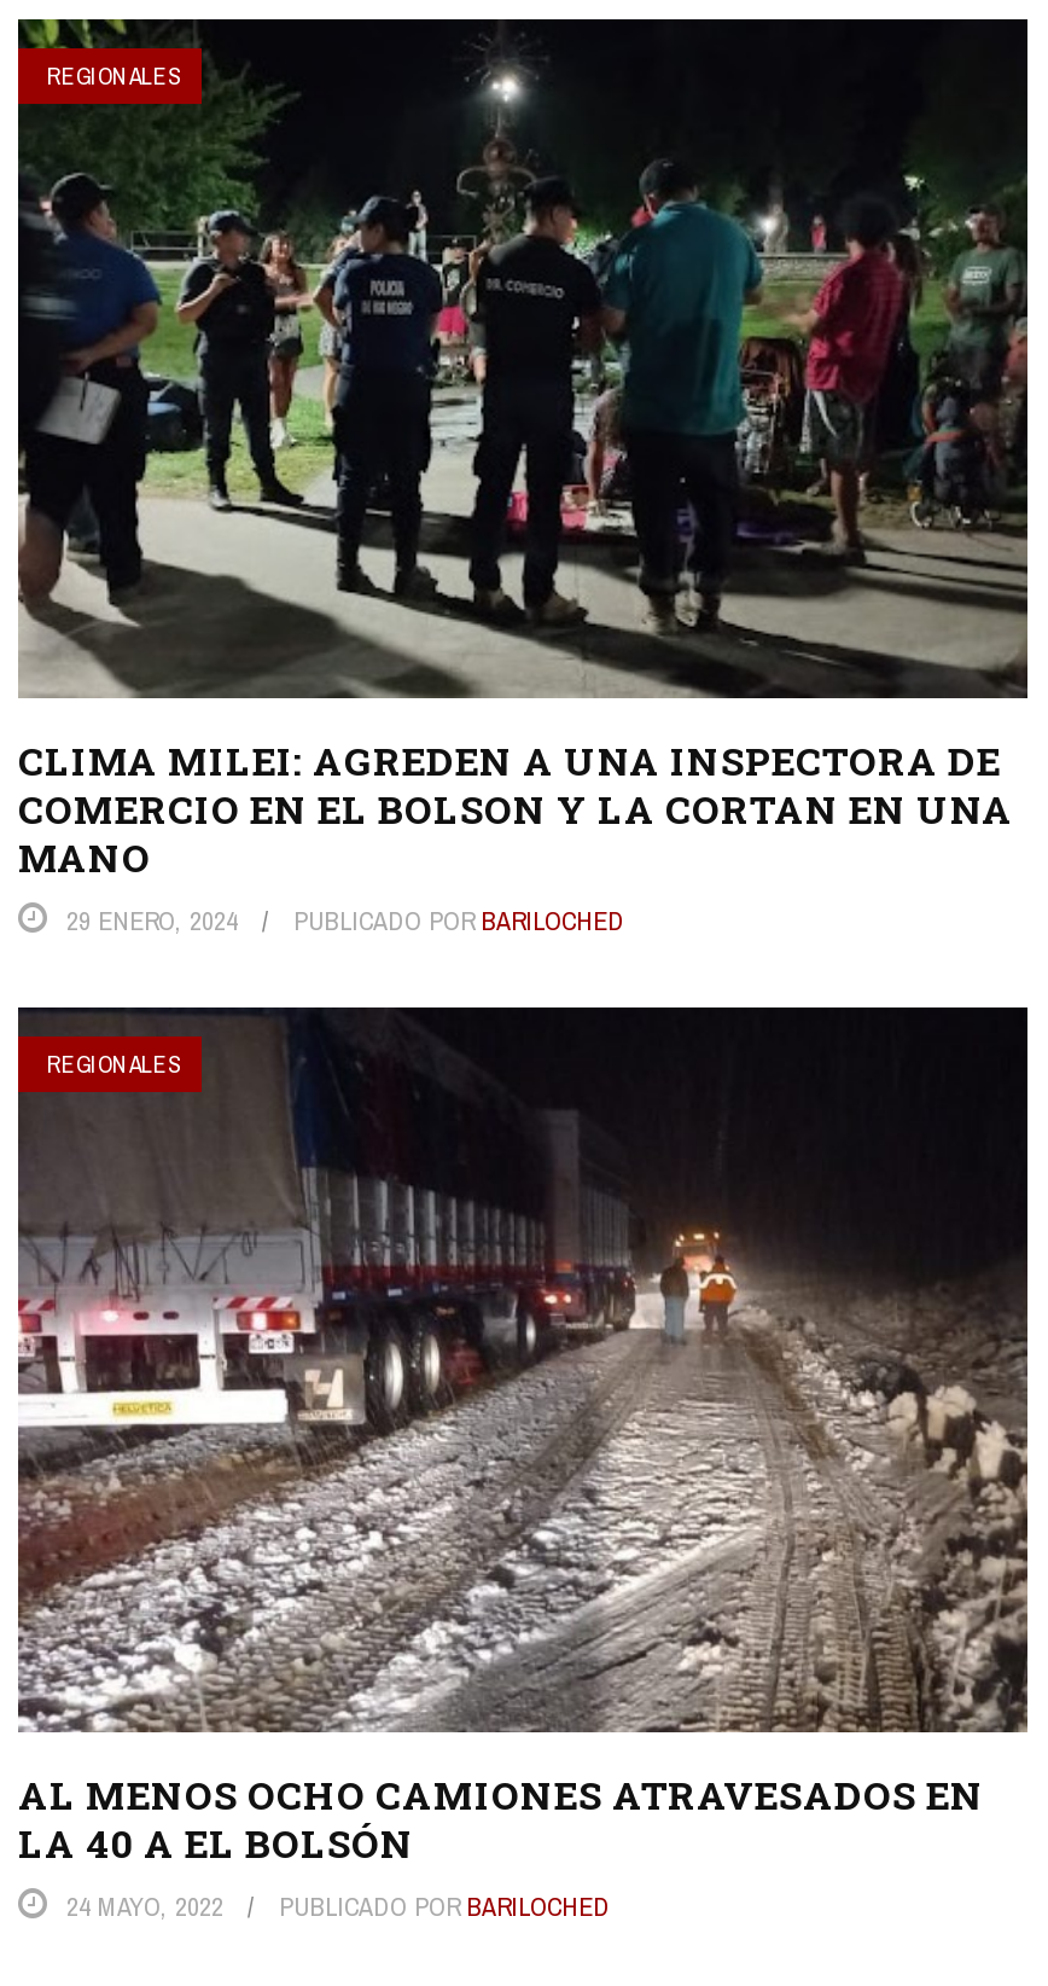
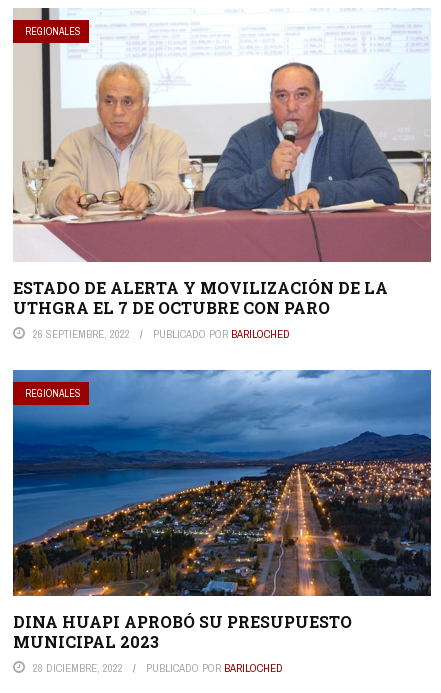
- [image]
- CLIMA MILEI: AGREDEN A UNA INSPECTORA DE
- COMERCIO EN EL BOLSON Y LA CORTAN EN UNA
- MANO
- 29 ENERO, 2024
+ [image]
+ ESTADO DE ALERTA Y MOVILIZACIÓN DE LA
+ UTHGRA EL 7 DE OCTUBRE CON PARO
+ 26 SEPTIEMBRE, 2022

- [image]
- AL MENOS OCHO CAMIONES ATRAVESADOS EN
- LA 40 A EL BOLSÓN
- 24 MAYO, 2022
+ [image]
+ DINA HUAPI APROBÓ SU PRESUPUESTO
+ MUNICIPAL 2023
+ 28 DICIEMBRE, 2022
